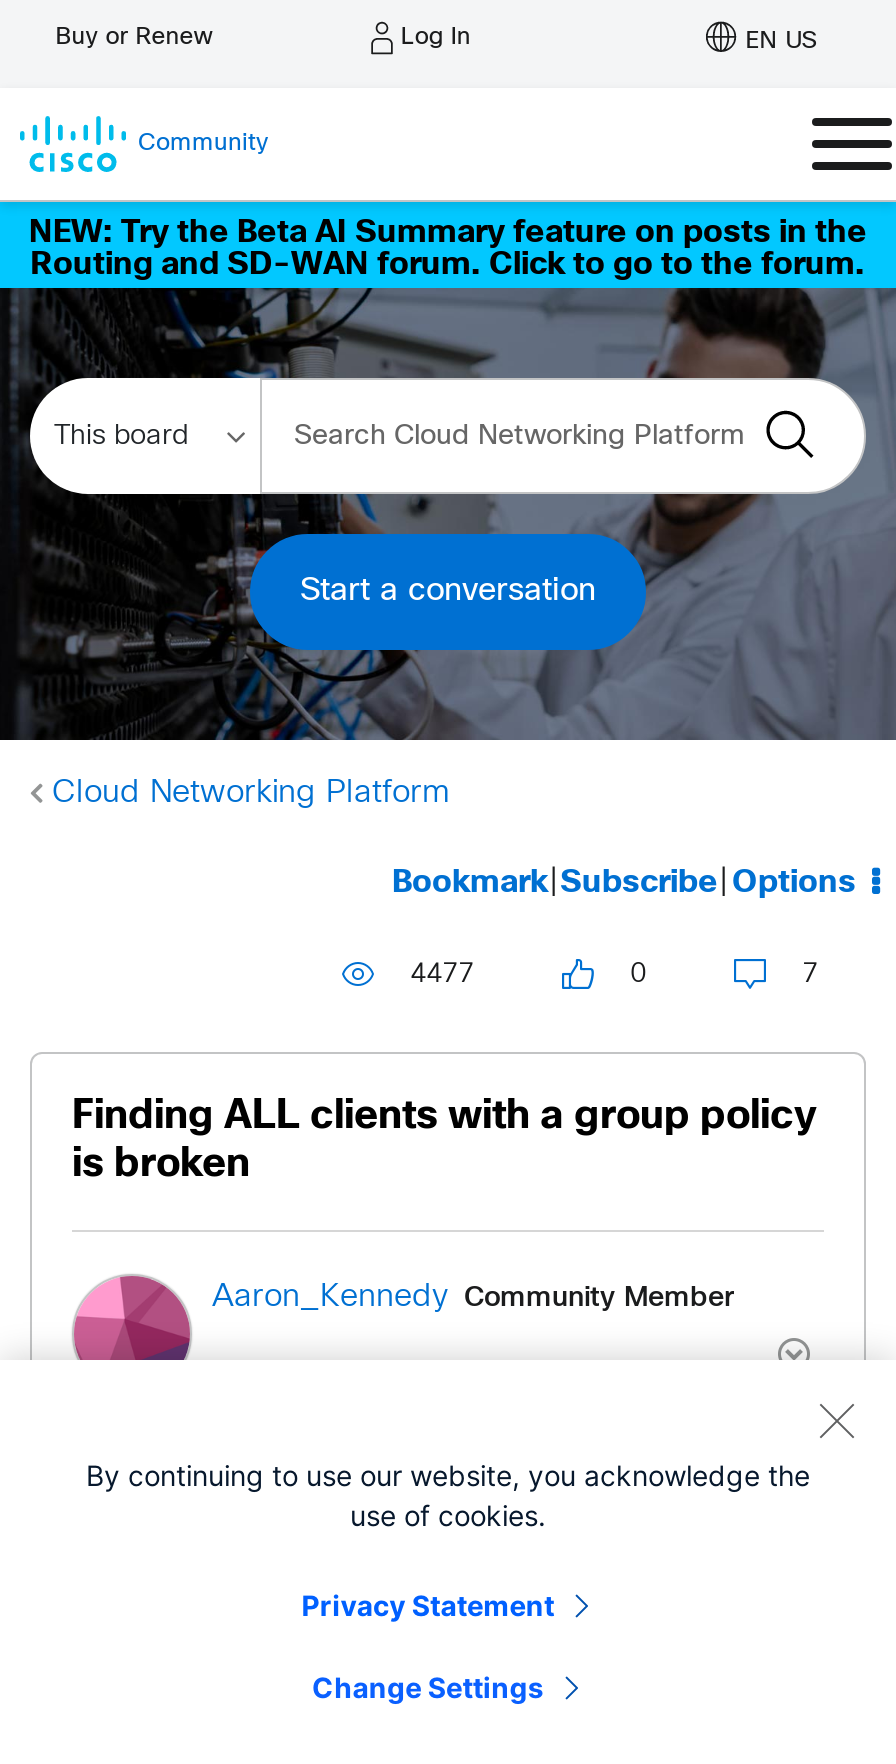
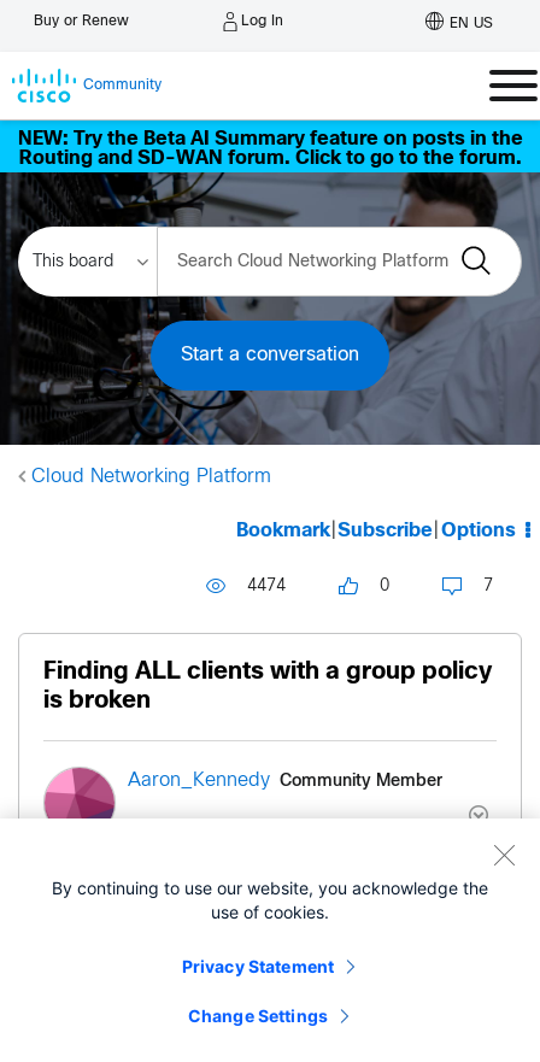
- 4477
+ 4474
